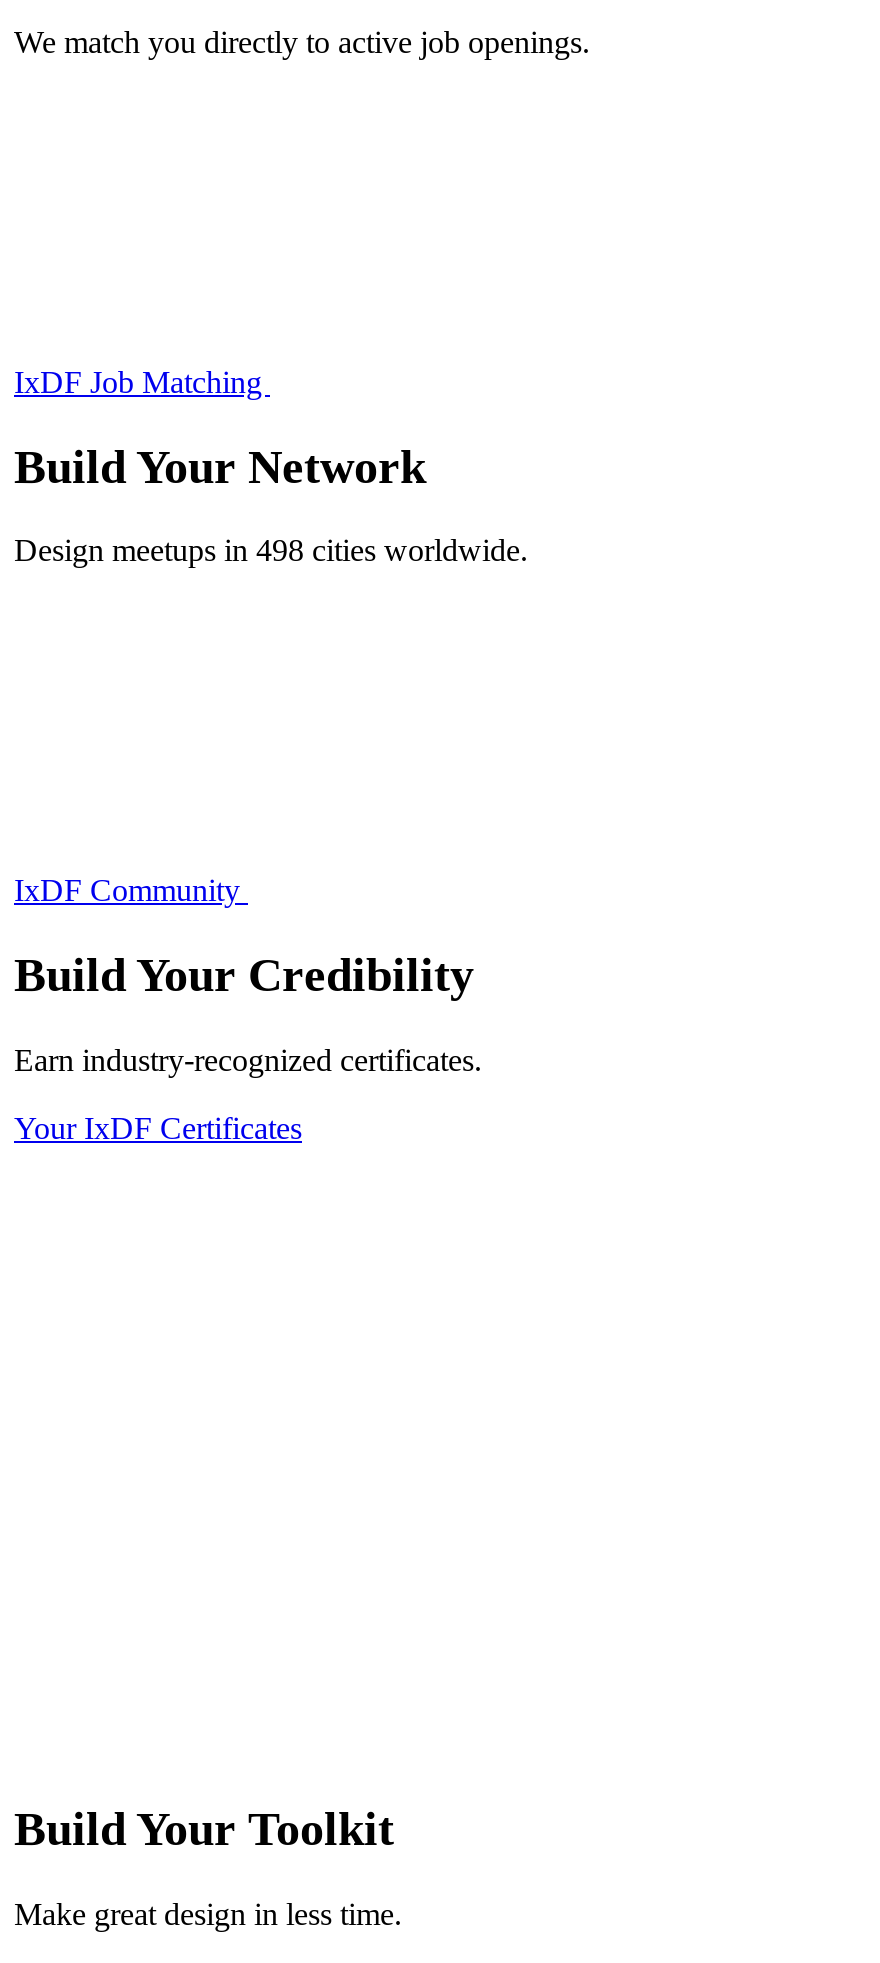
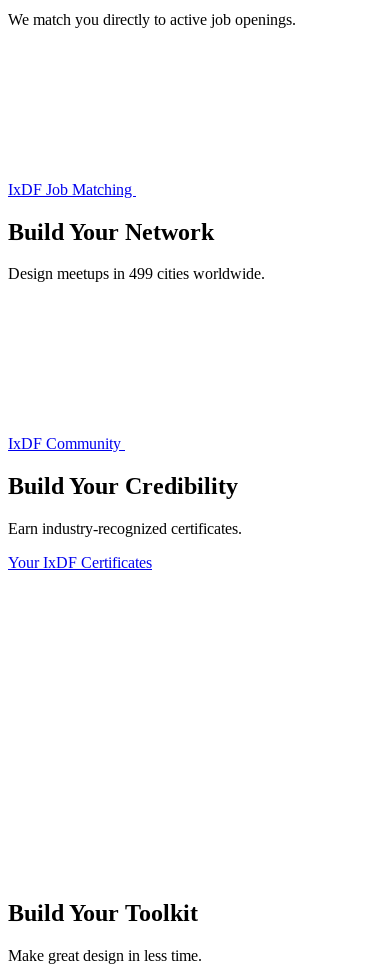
- Design meetups in 498 cities worldwide.
+ Design meetups in 499 cities worldwide.
